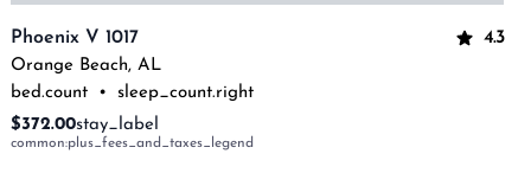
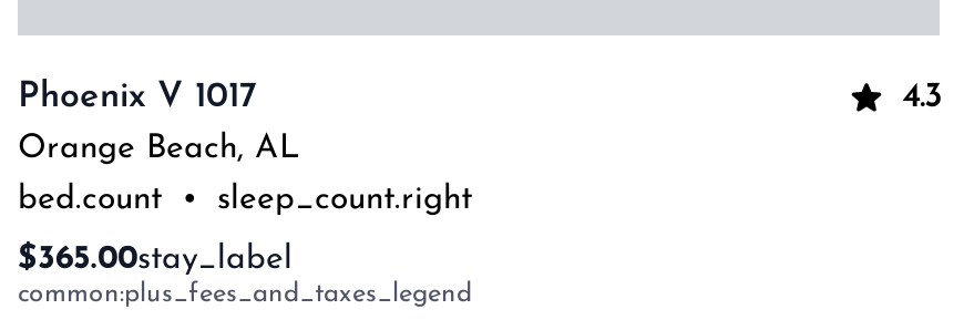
- $372.00stay_label
+ $365.00stay_label
